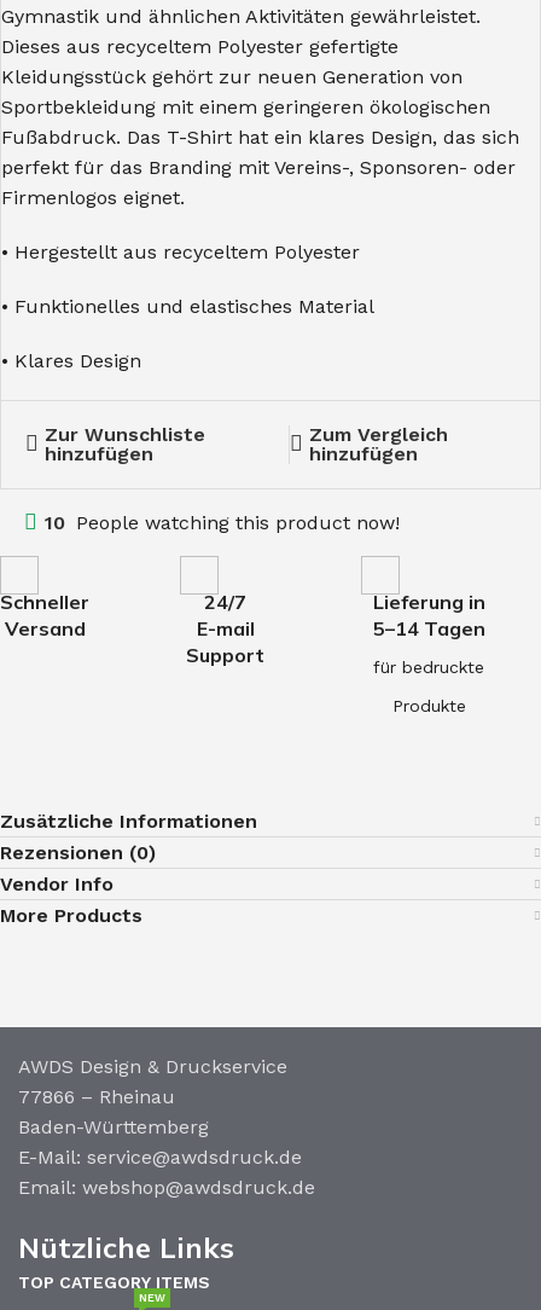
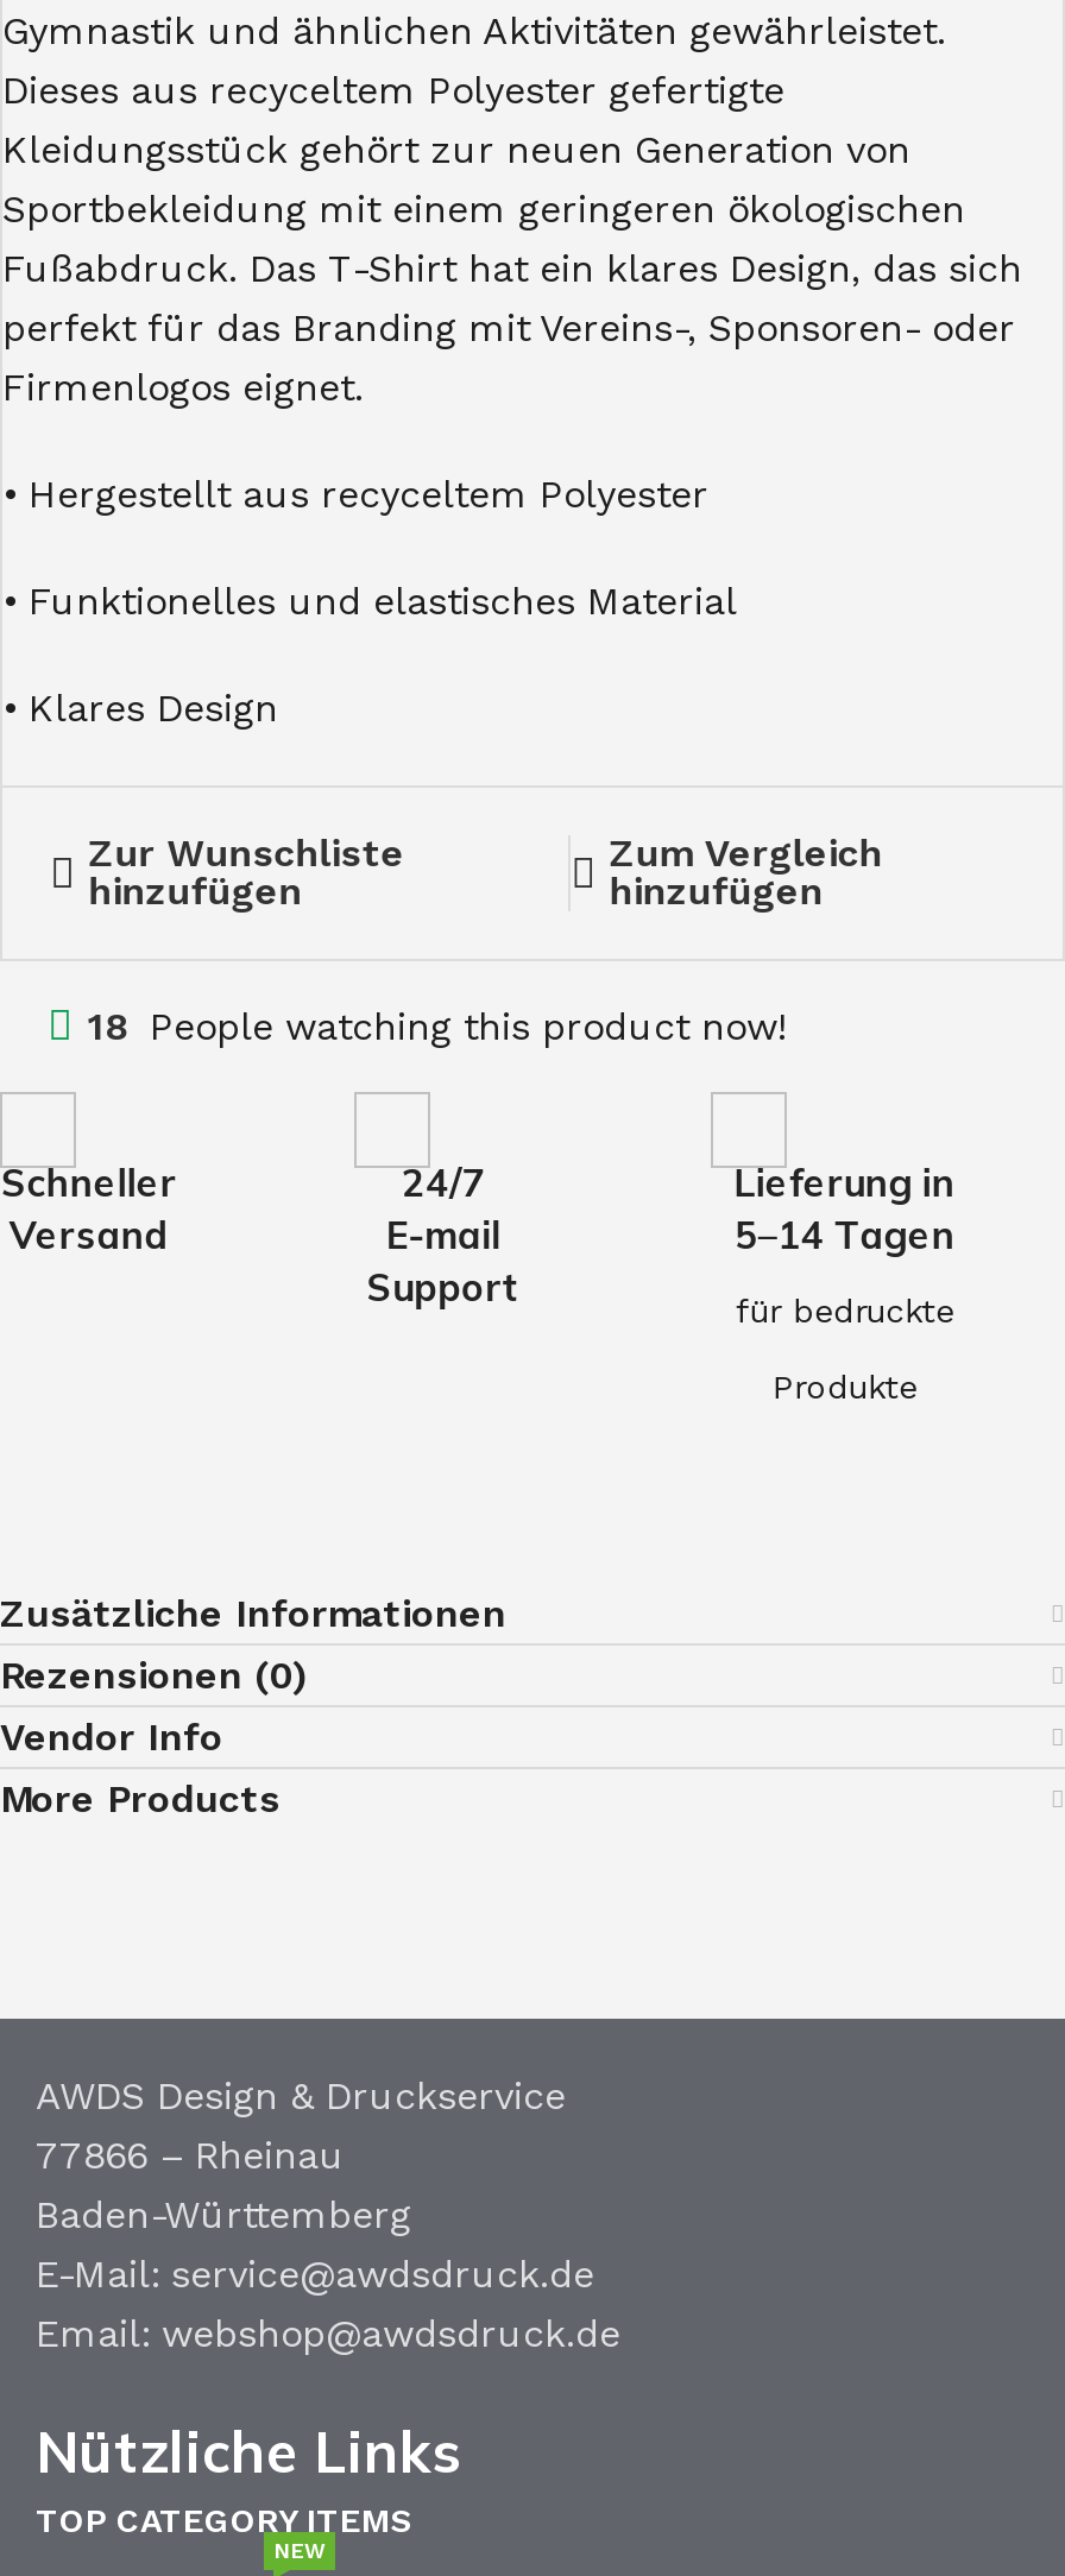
- 10 People watching this product now!
+ 18 People watching this product now!
